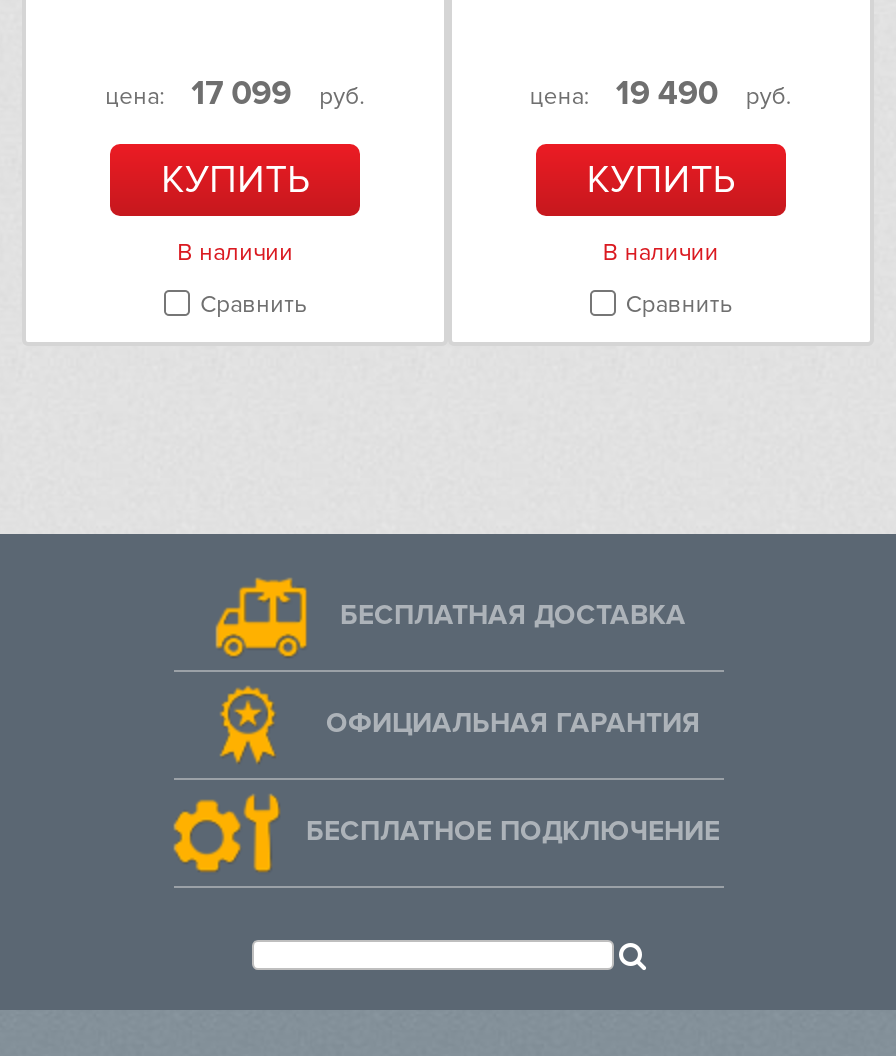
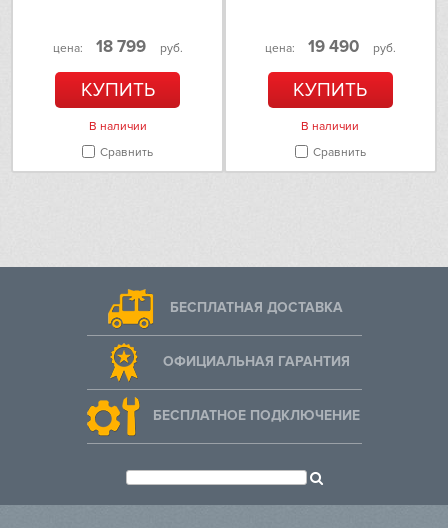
- цена: 17 099 руб.
+ цена: 18 799 руб.
